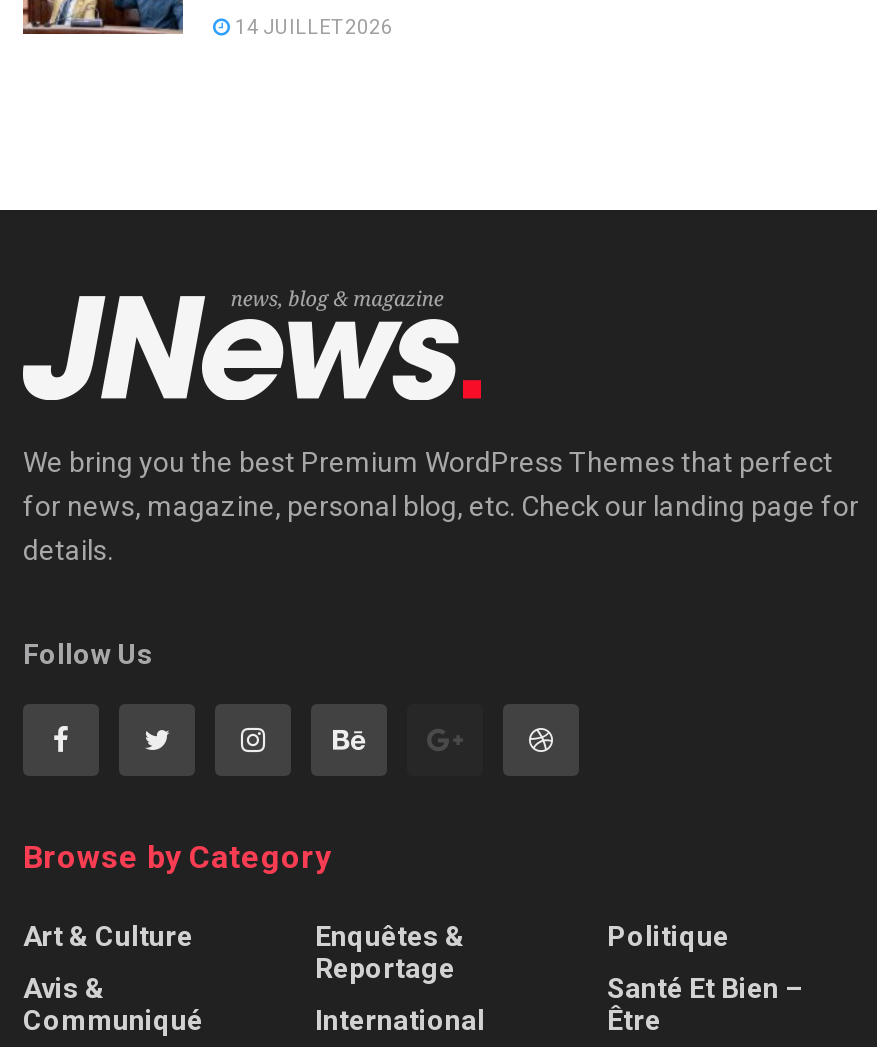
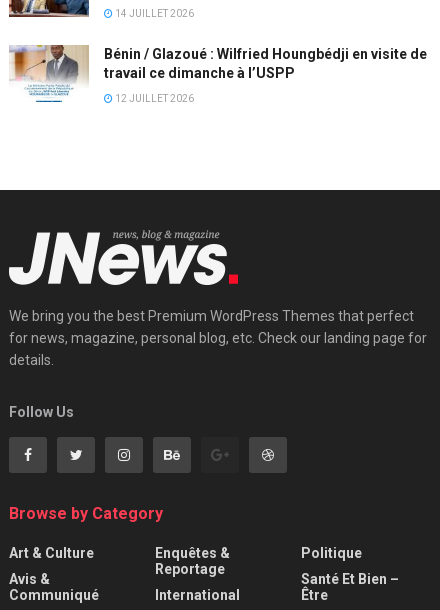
+ [image]
+ Bénin / Glazoué : Wilfried Houngbédji en visite de
+ travail ce dimanche à l’USPP
+ 12 JUILLET 2026
